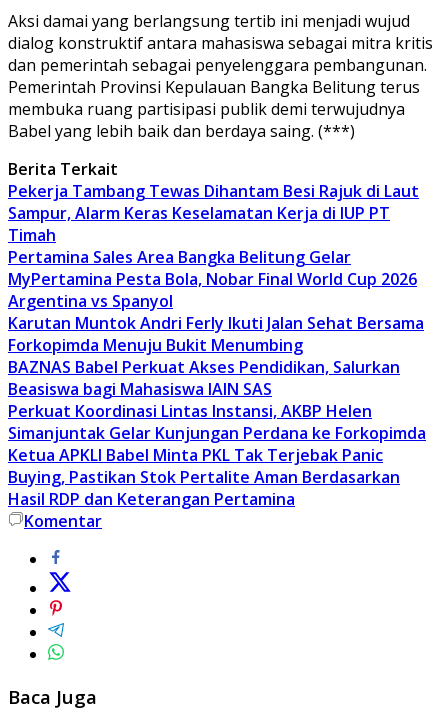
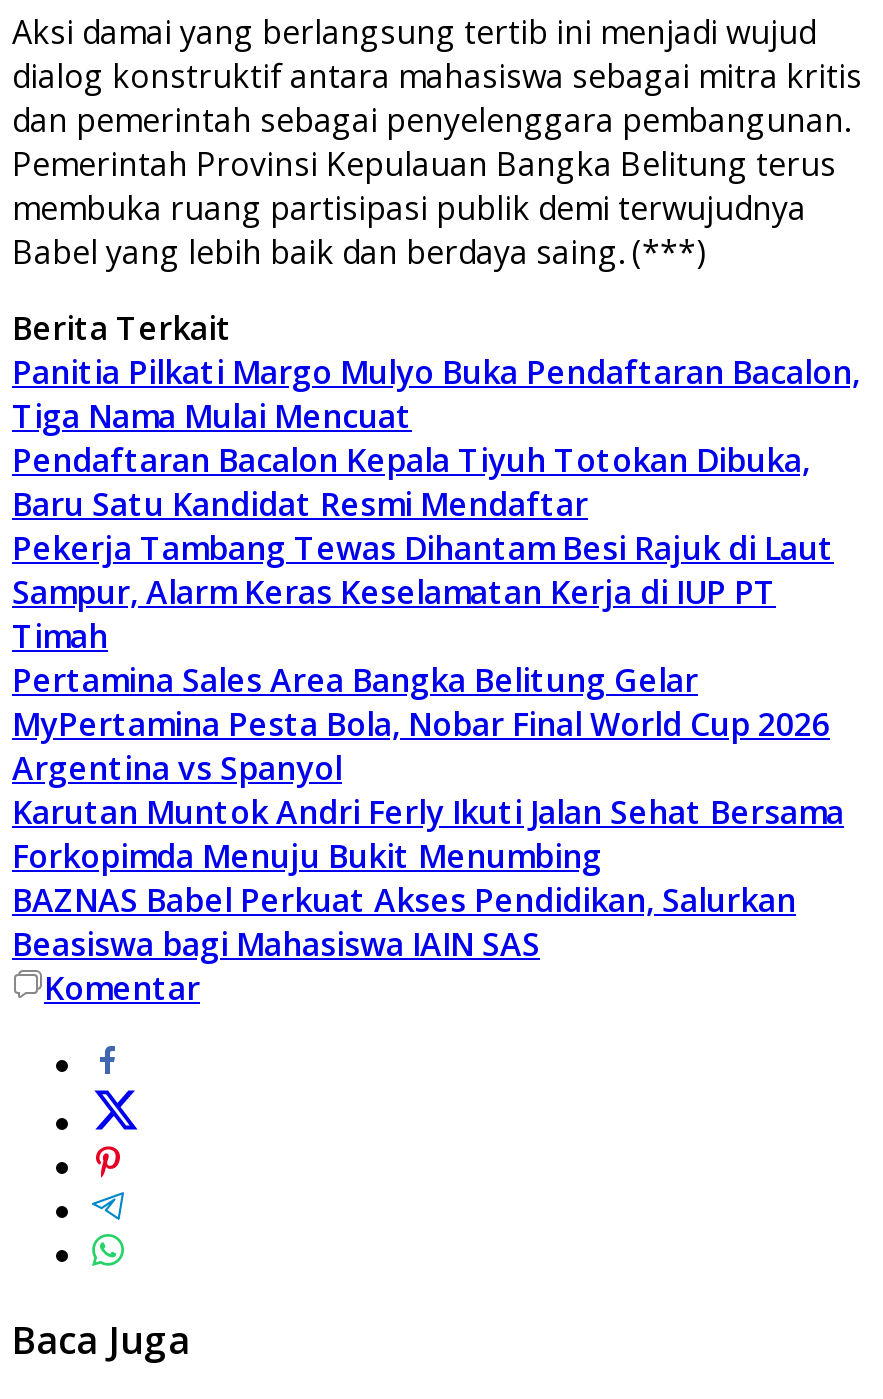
+ Panitia Pilkati Margo Mulyo Buka Pendaftaran Bacalon,
+ Tiga Nama Mulai Mencuat
+ Pendaftaran Bacalon Kepala Tiyuh Totokan Dibuka,
+ Baru Satu Kandidat Resmi Mendaftar

moved down: Pekerja Tambang Tewas Dihantam Besi Rajuk di Laut | Sampur, Alarm Keras Keselamatan Kerja di IUP PT | Timah | ... | BAZNAS Babel Perkuat Akses Pendidikan, Salurkan | Beasiswa bagi Mahasiswa IAIN SAS

- Perkuat Koordinasi Lintas Instansi, AKBP Helen
- Simanjuntak Gelar Kunjungan Perdana ke Forkopimda
- Ketua APKLI Babel Minta PKL Tak Terjebak Panic
- Buying, Pastikan Stok Pertalite Aman Berdasarkan
- Hasil RDP dan Keterangan Pertamina
